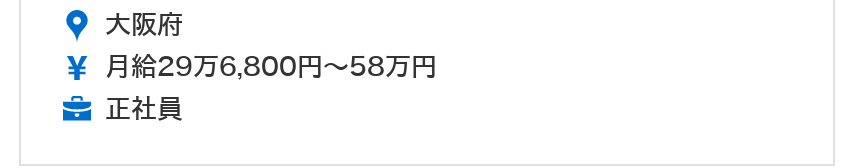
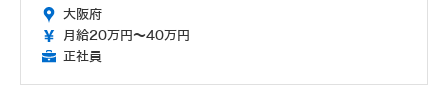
- 月給29万6,800円～58万円
+ 月給20万円～40万円
